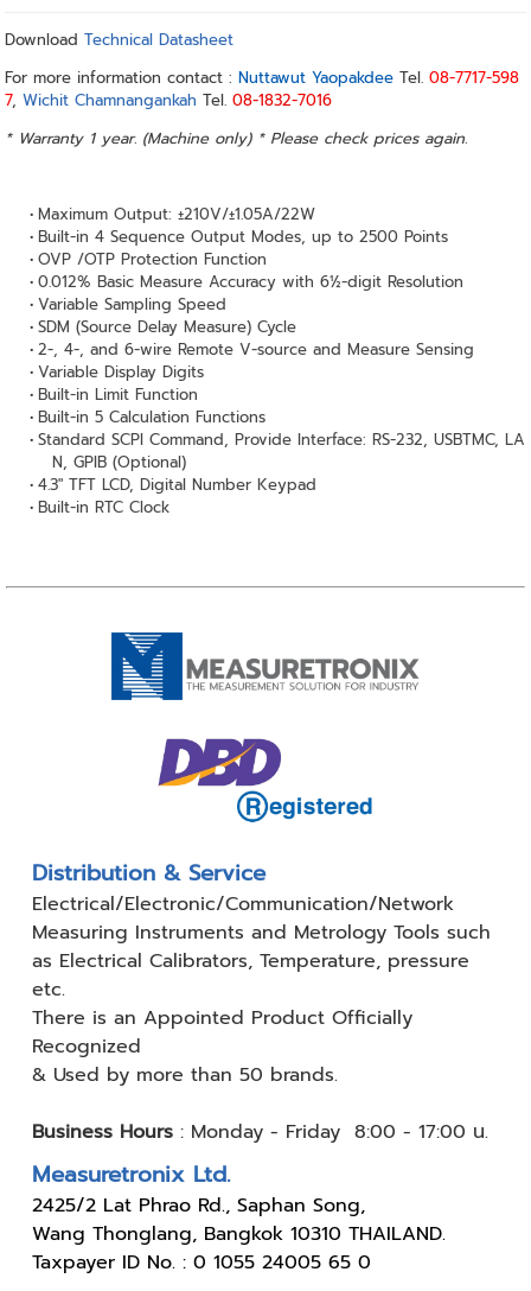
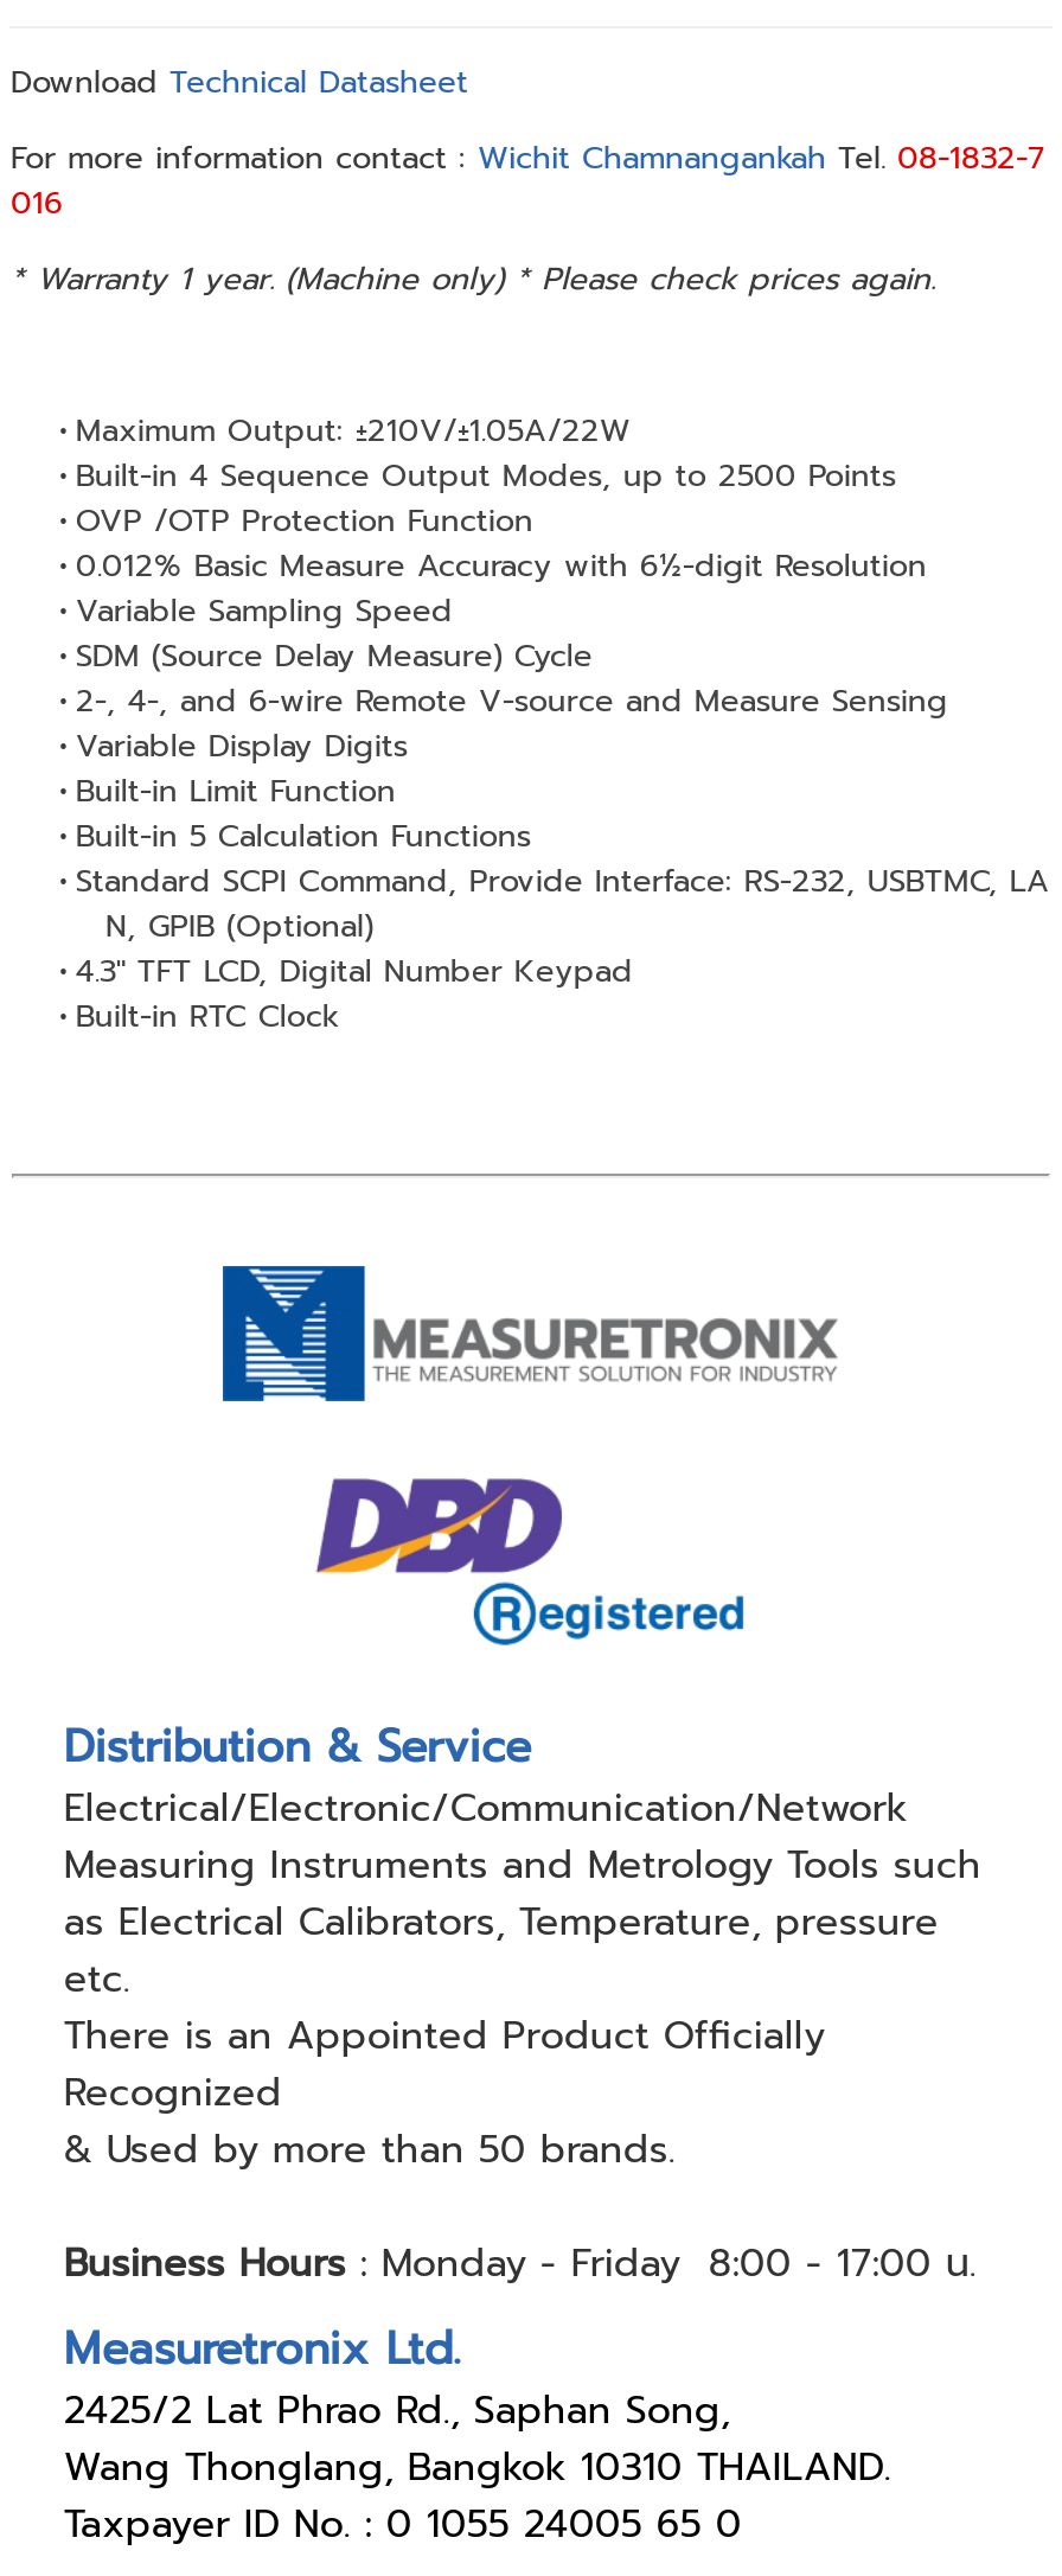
- For more information contact : Nuttawut Yaopakdee Tel. 08-7717-598
- 7, Wichit Chamnangankah Tel. 08-1832-7016
+ For more information contact : Wichit Chamnangankah Tel. 08-1832-7
+ 016
